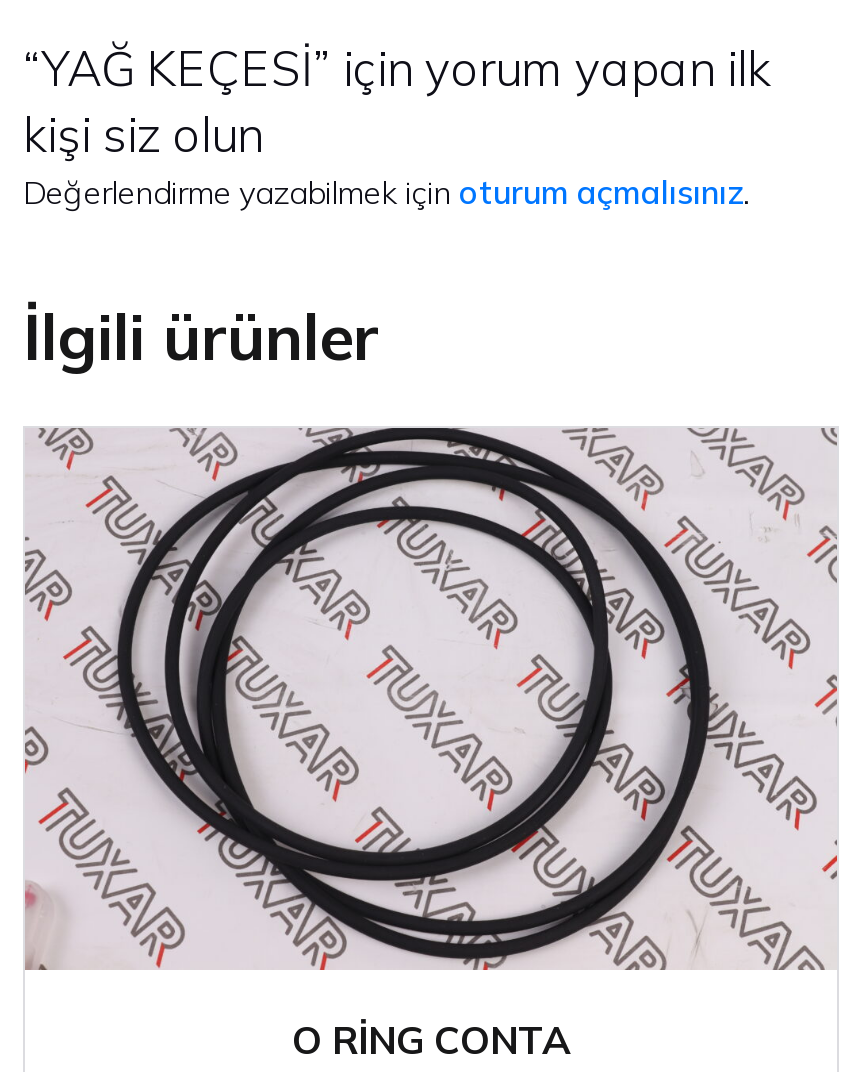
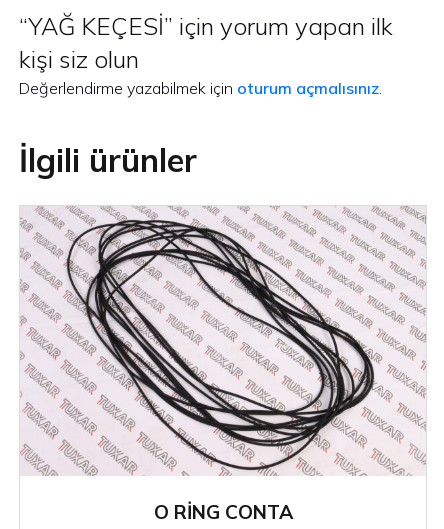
- [image]
+ [image]
